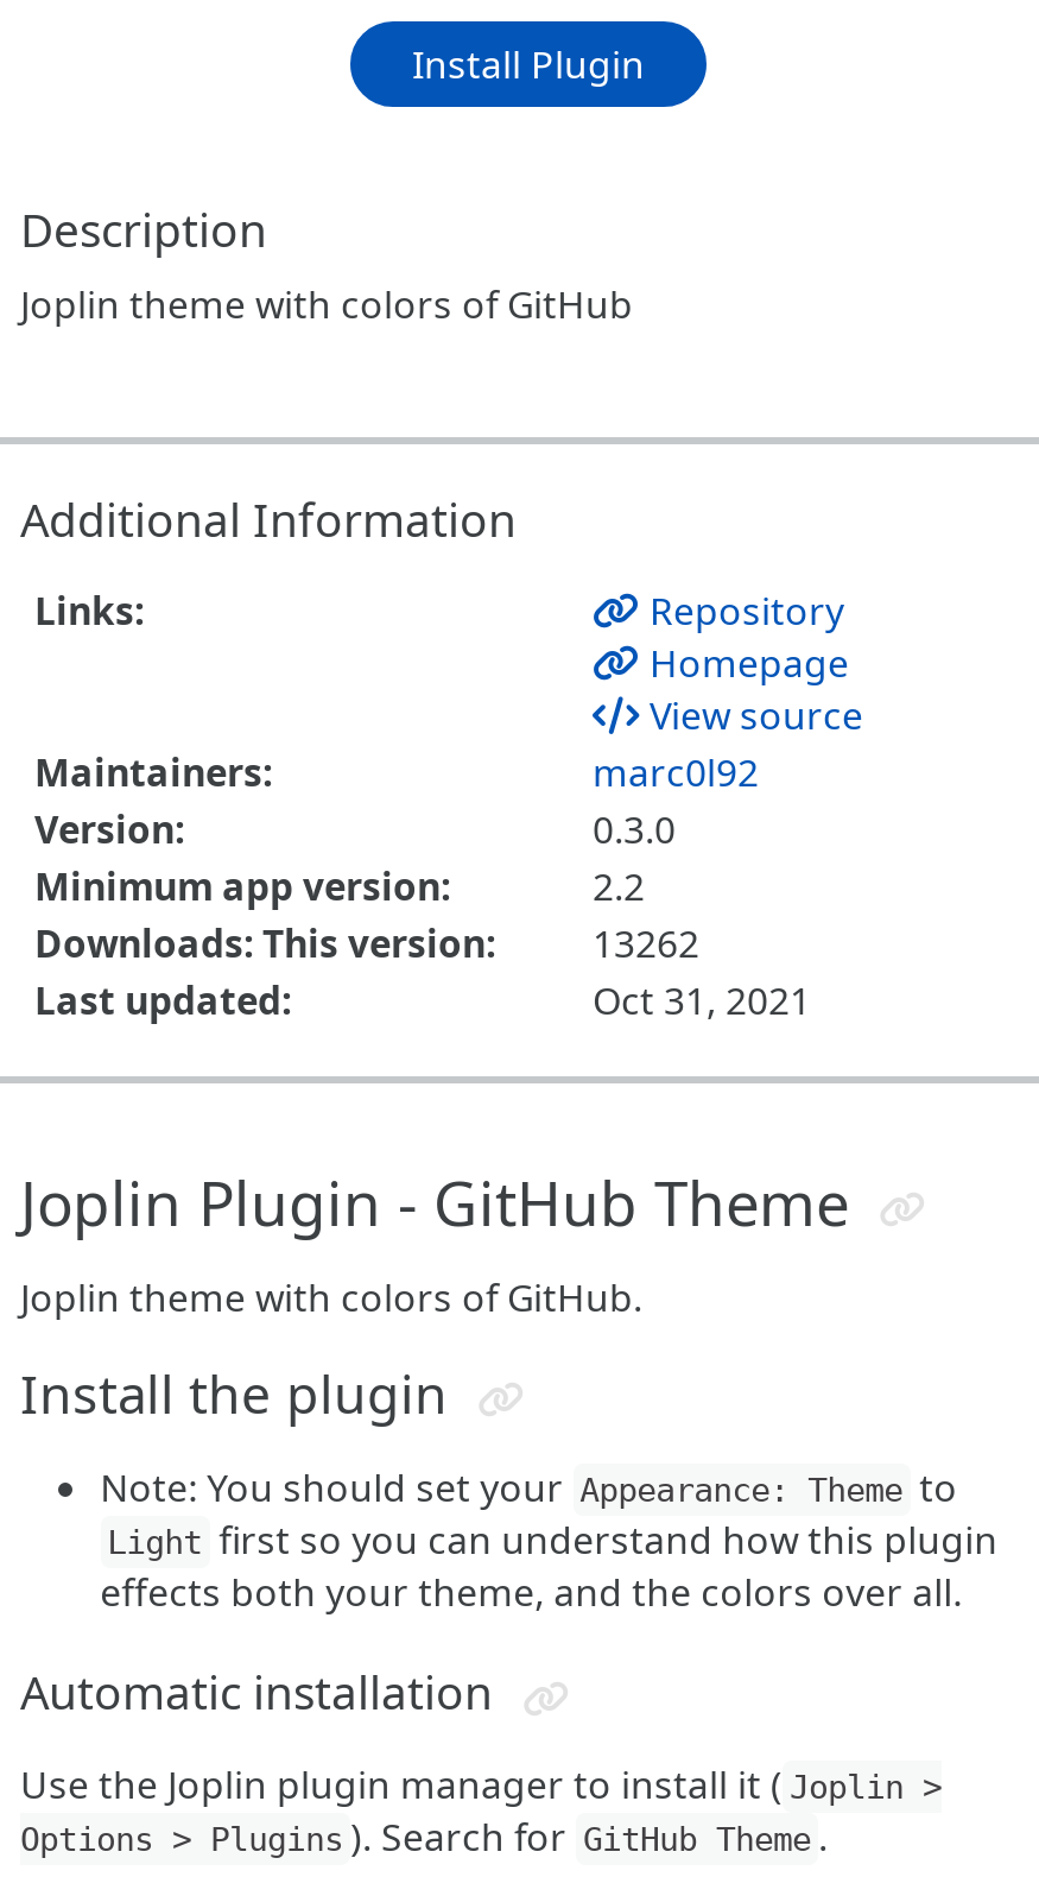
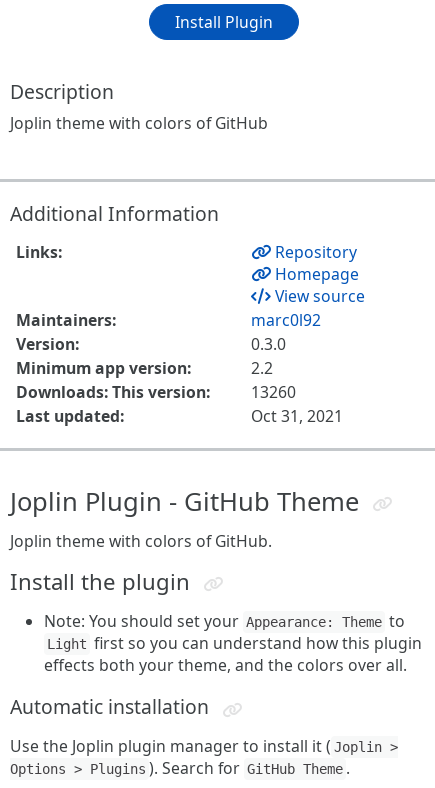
- Downloads: This version: 13262
+ Downloads: This version: 13260
